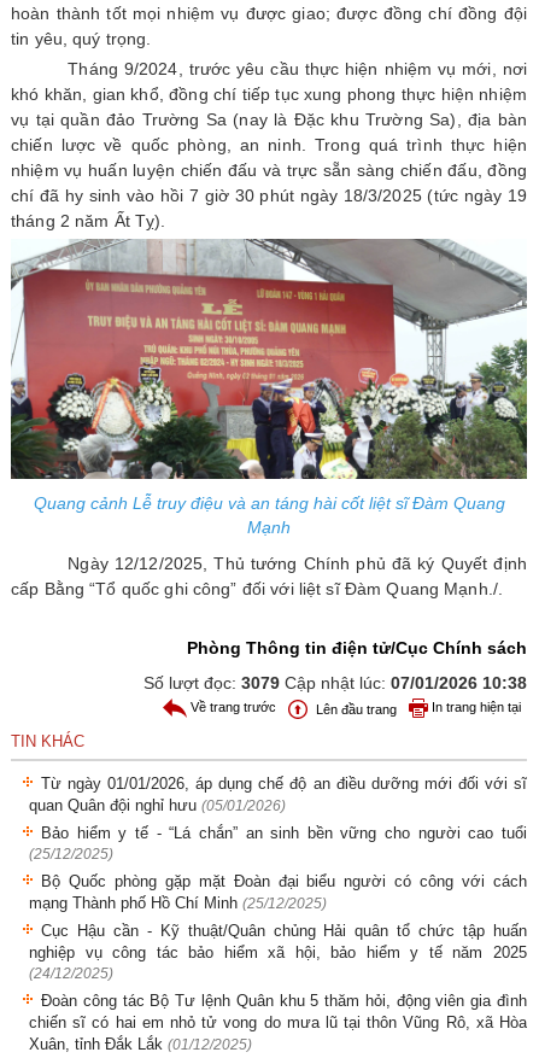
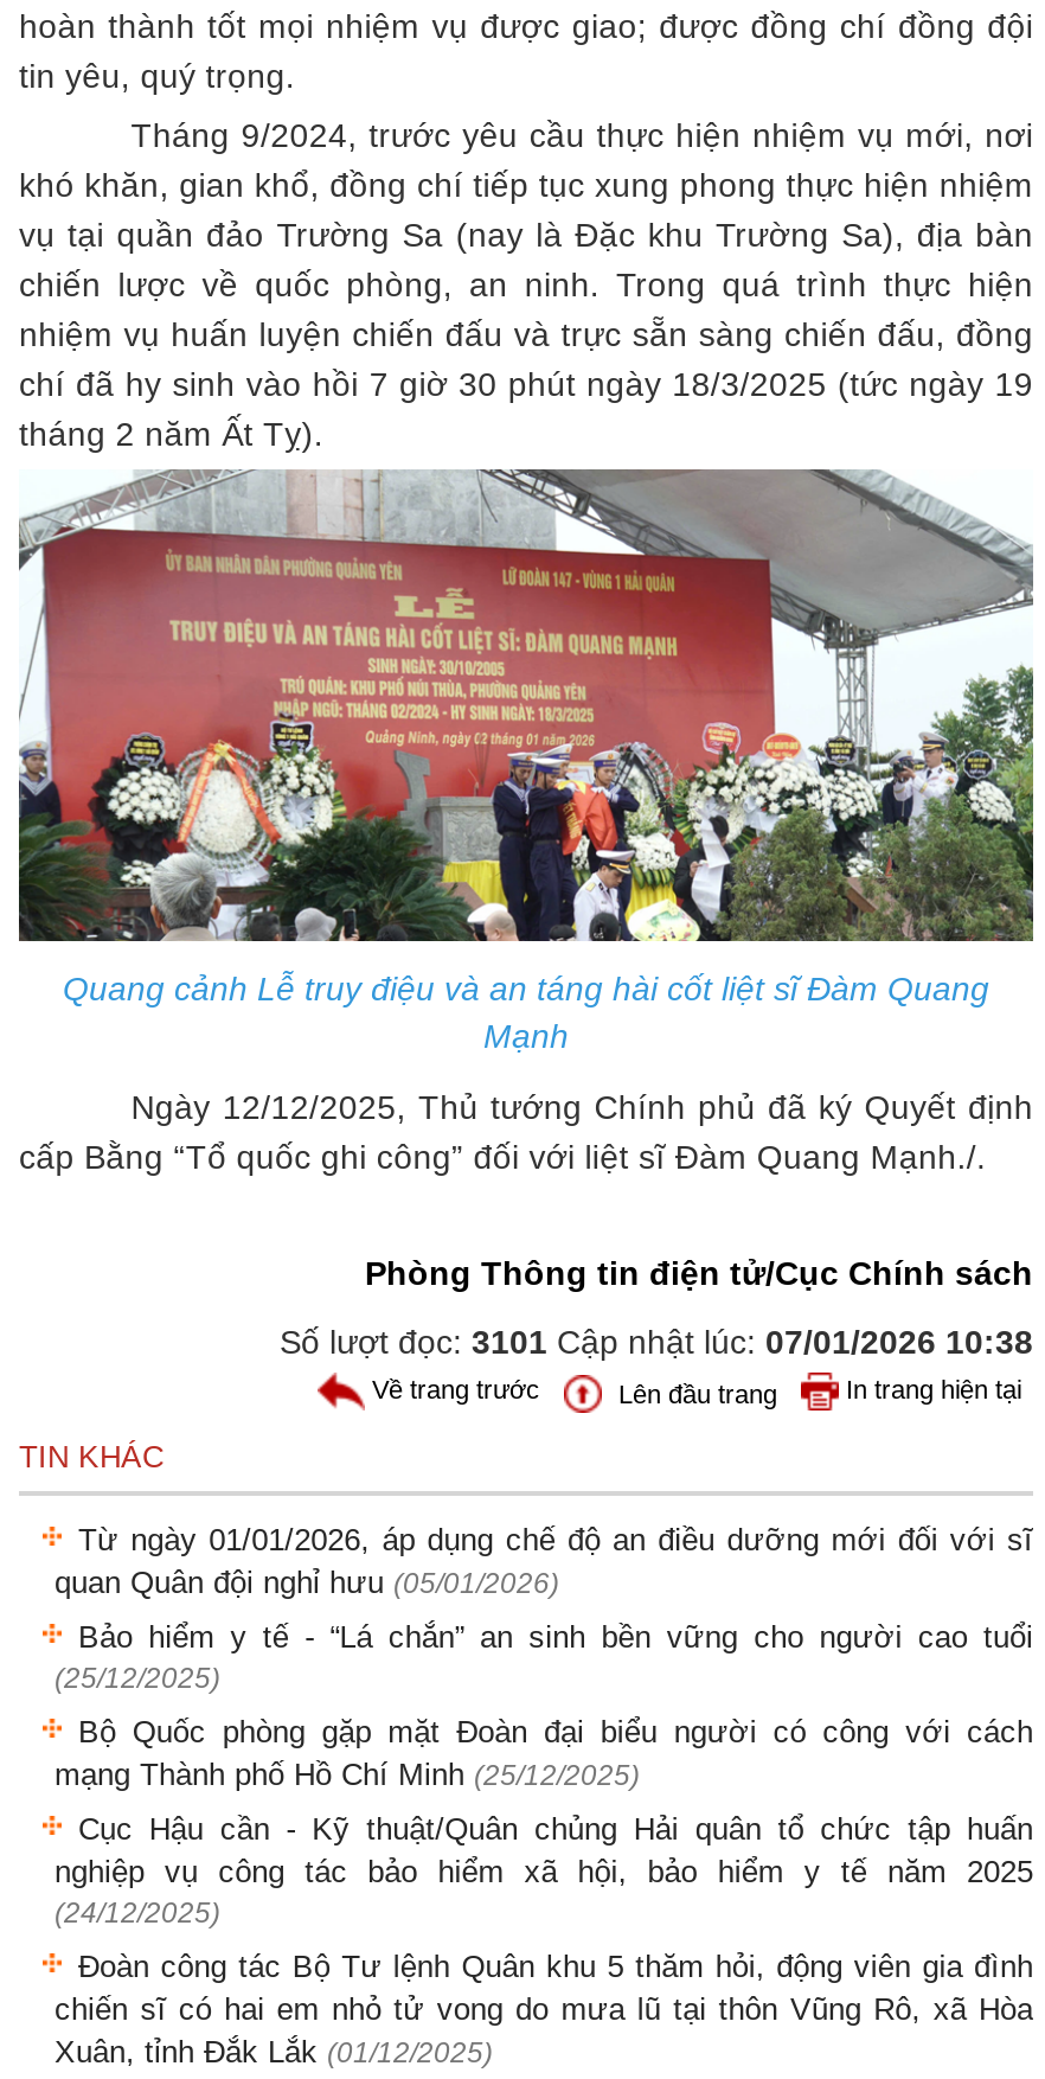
- Số lượt đọc: 3079 Cập nhật lúc: 07/01/2026 10:38
+ Số lượt đọc: 3101 Cập nhật lúc: 07/01/2026 10:38
